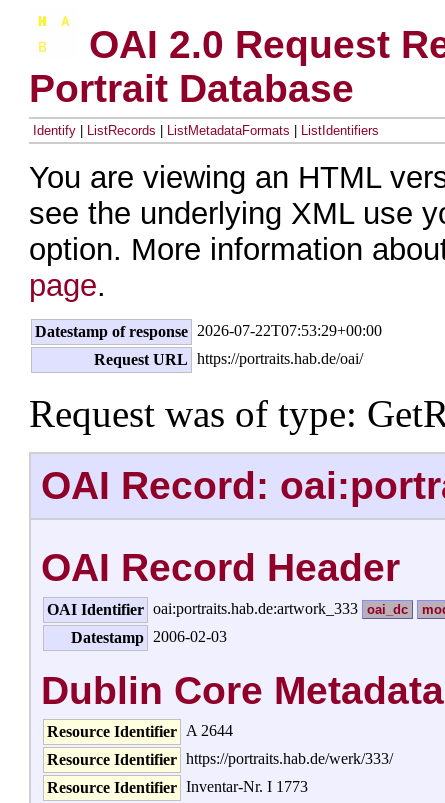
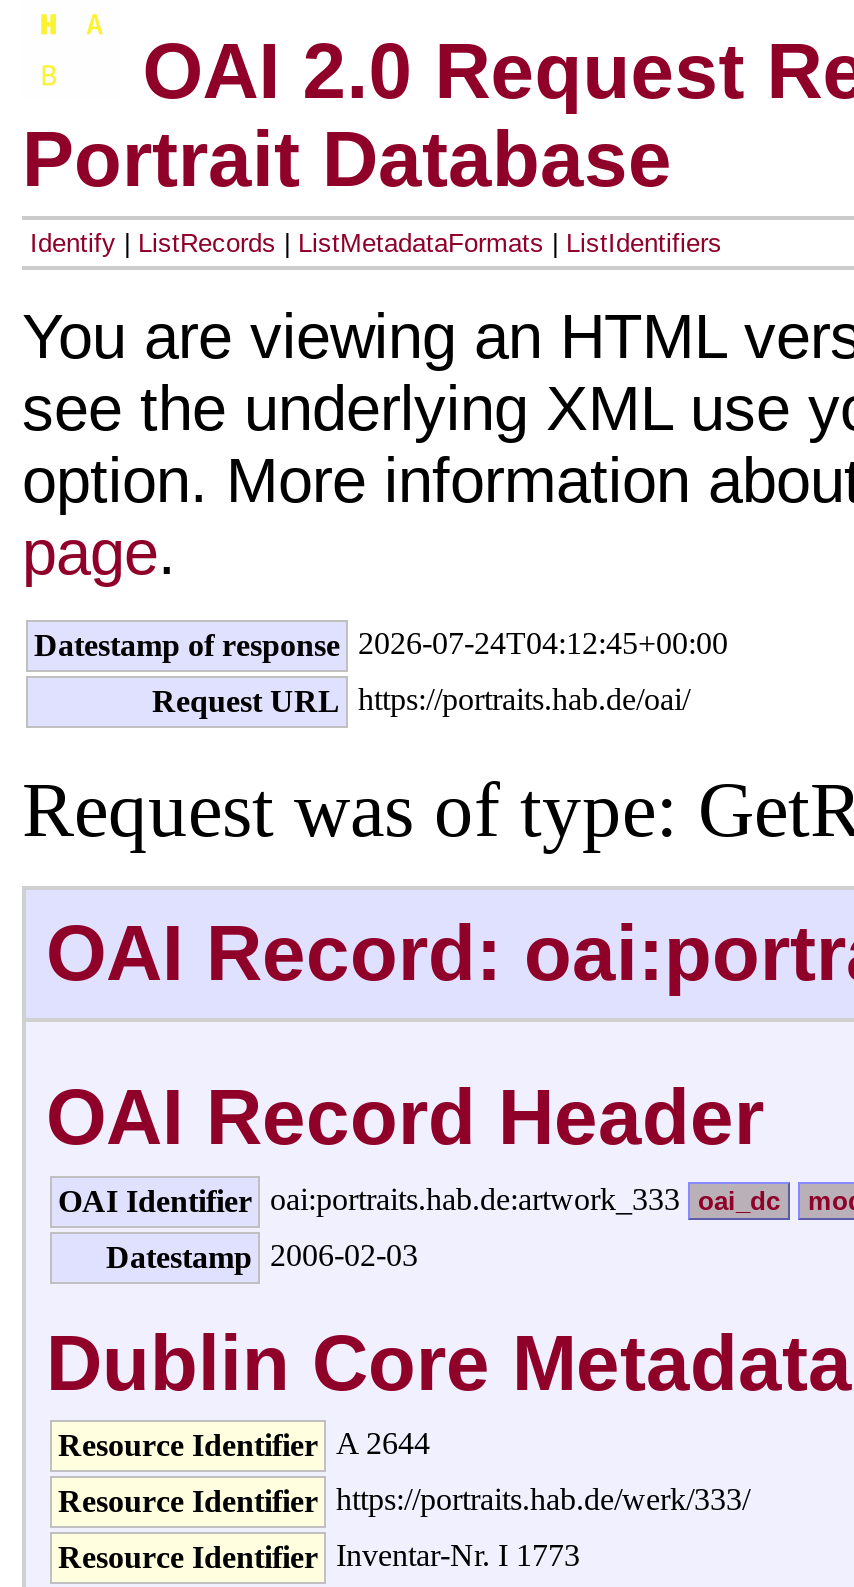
- Datestamp of response 2026-07-22T07:53:29+00:00
+ Datestamp of response 2026-07-24T04:12:45+00:00
